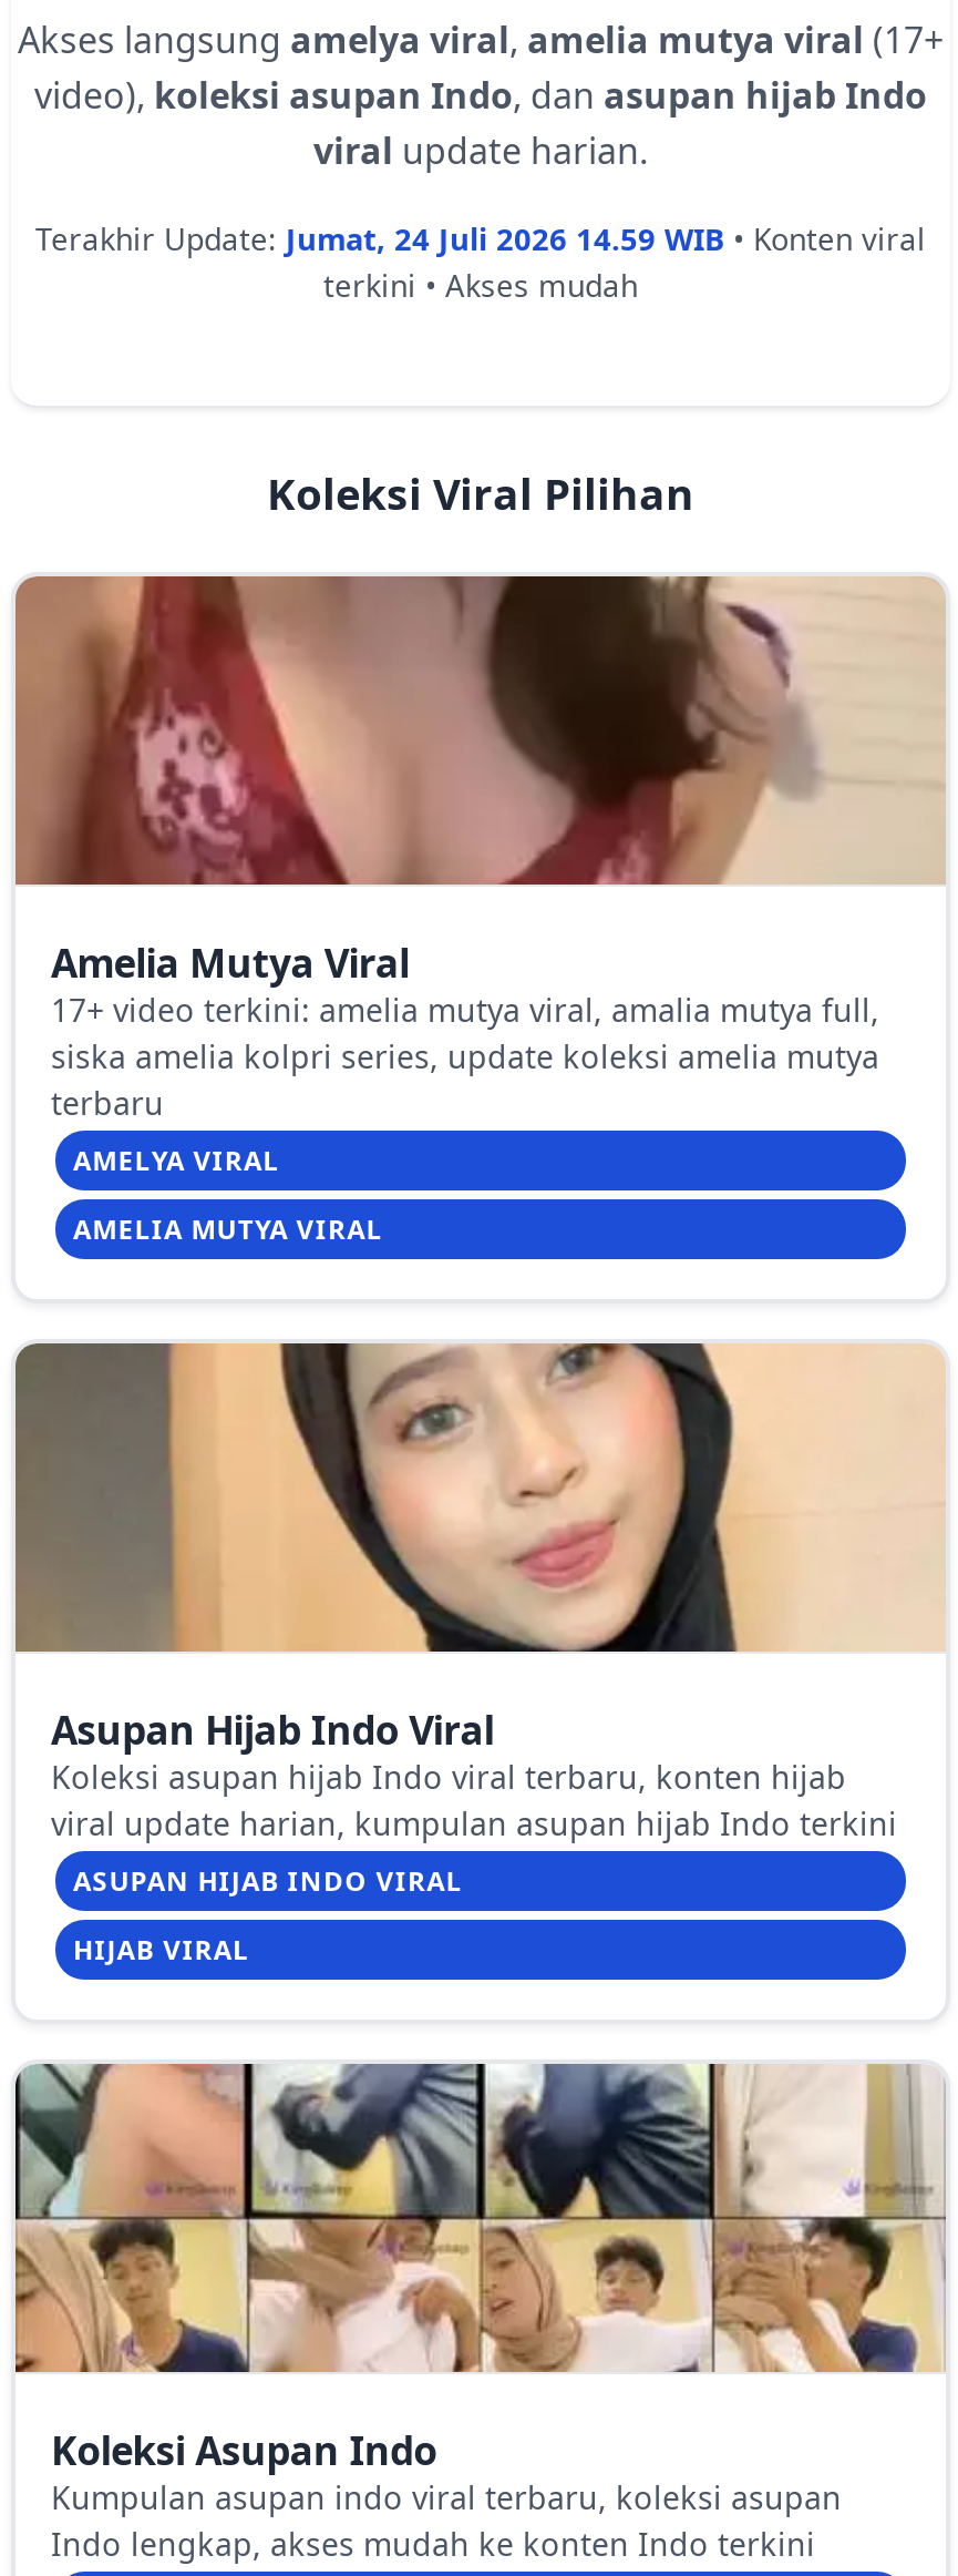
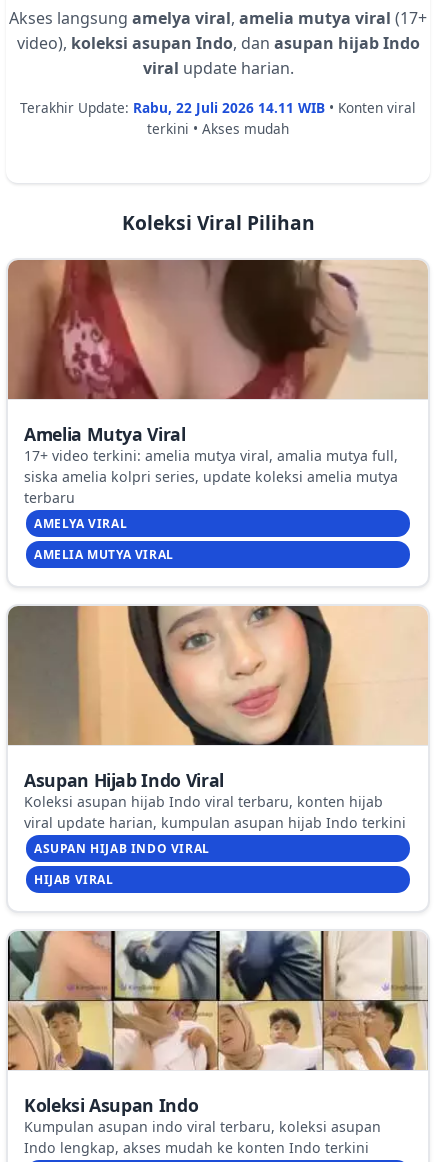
- Terakhir Update: Jumat, 24 Juli 2026 14.59 WIB • Konten viral
+ Terakhir Update: Rabu, 22 Juli 2026 14.11 WIB • Konten viral
